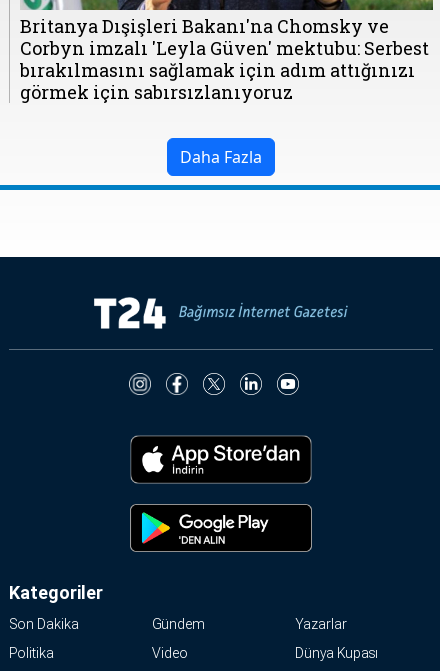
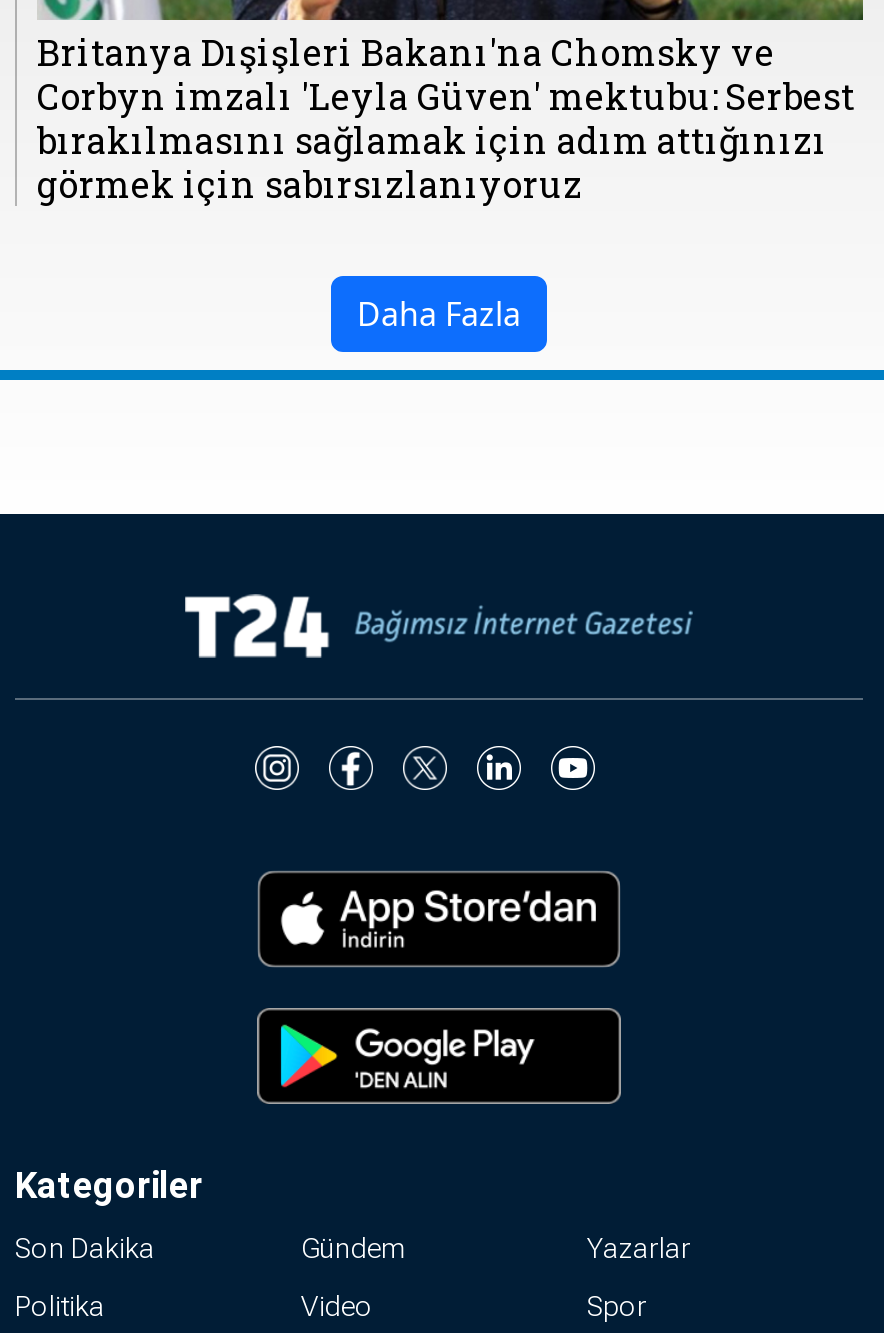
- Dünya Kupası
+ Spor
